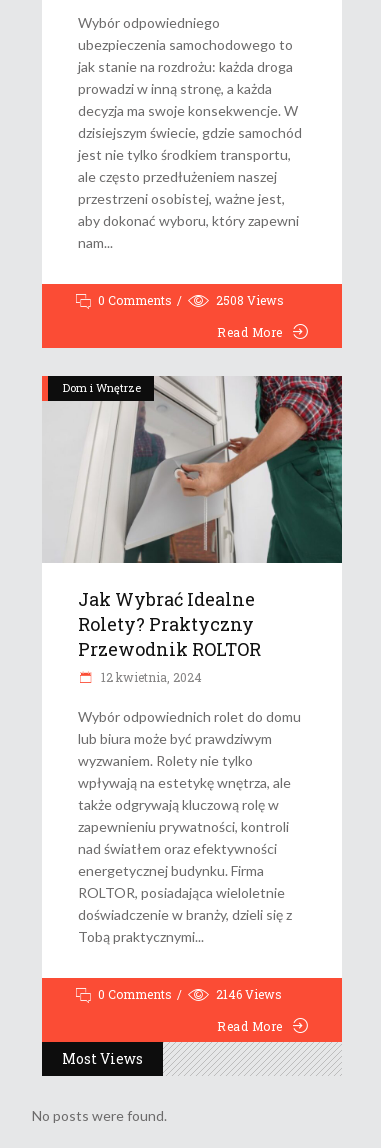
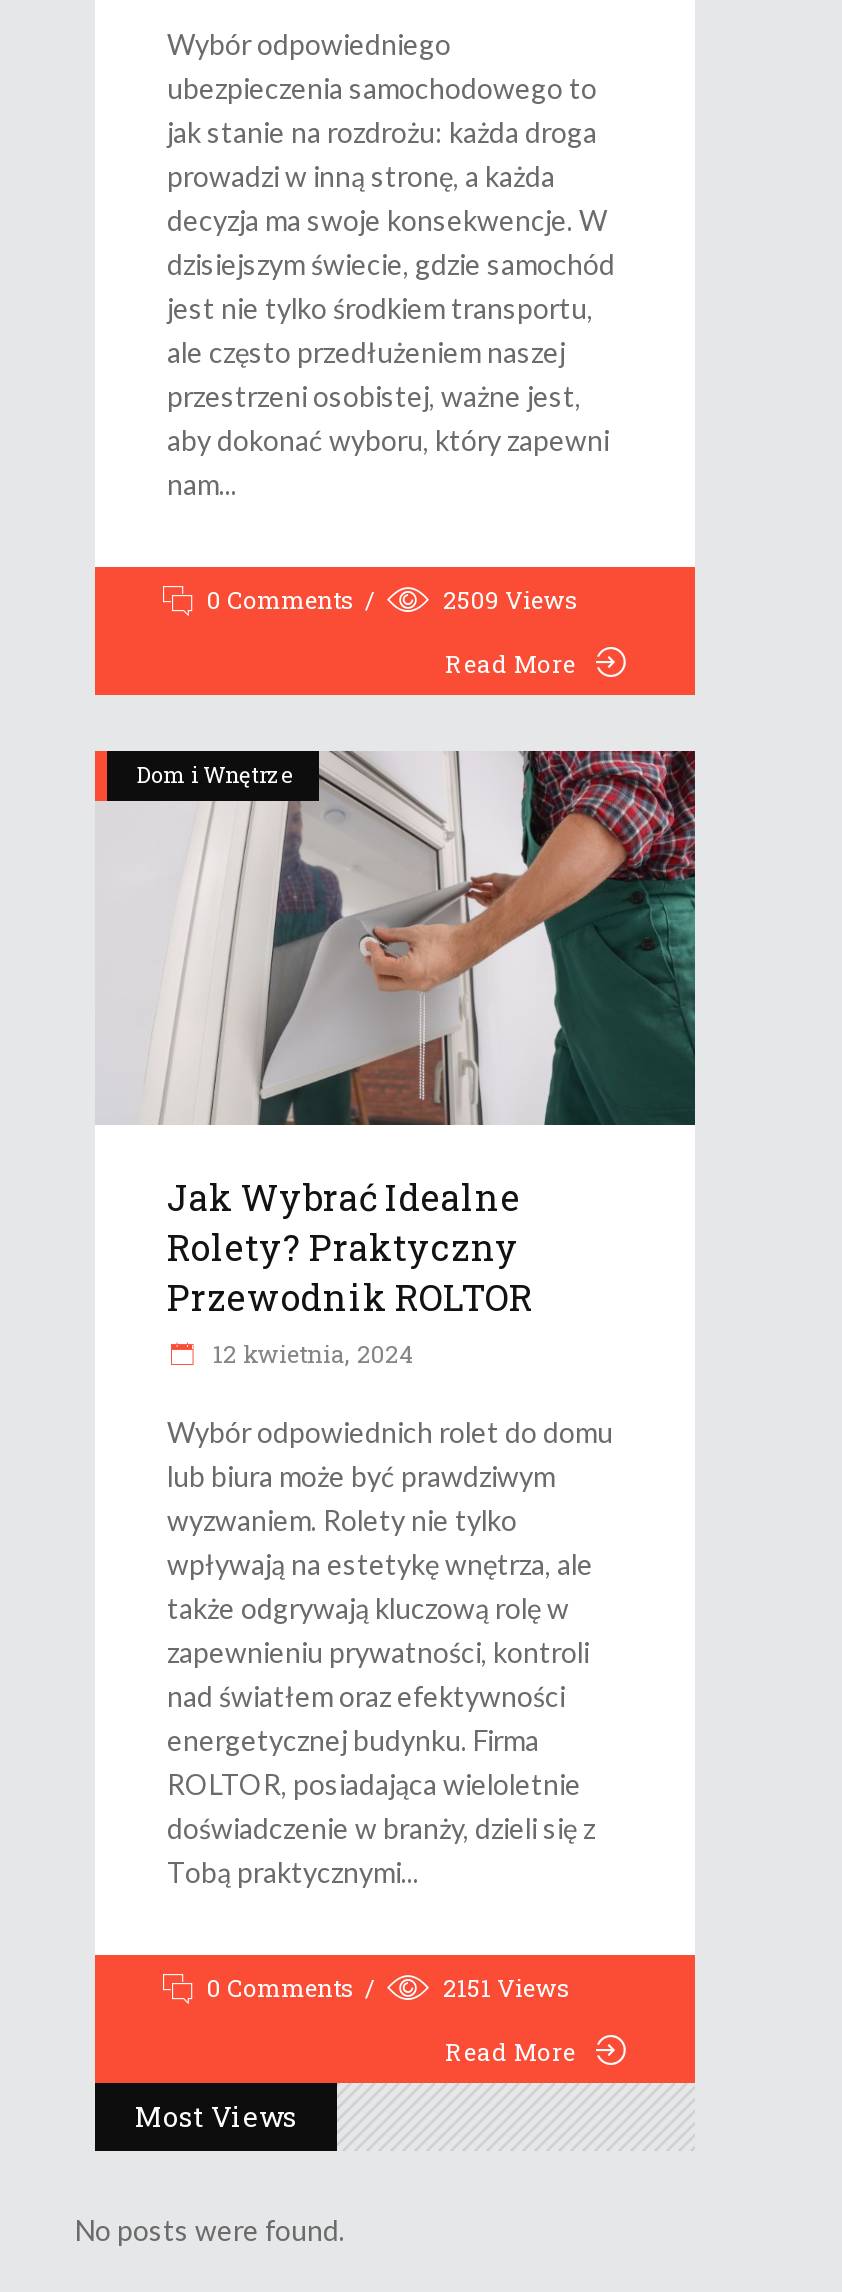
- 2508 Views
+ 2509 Views

- 2146 Views
+ 2151 Views
